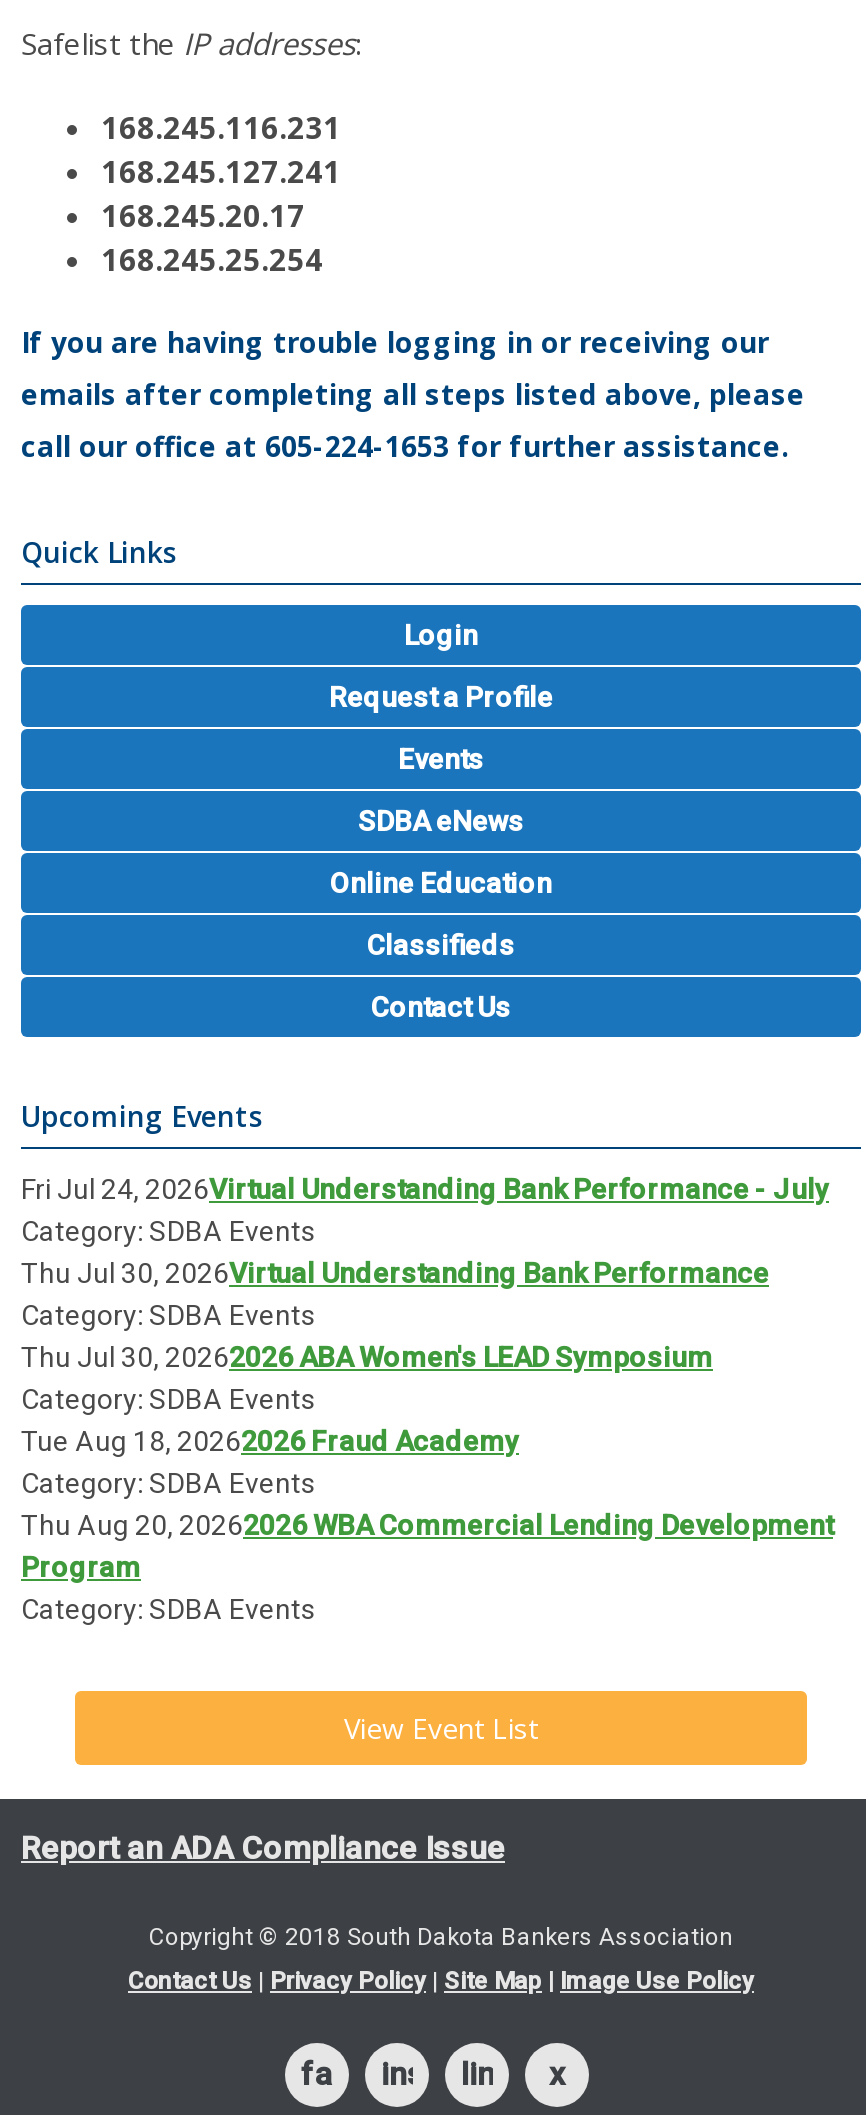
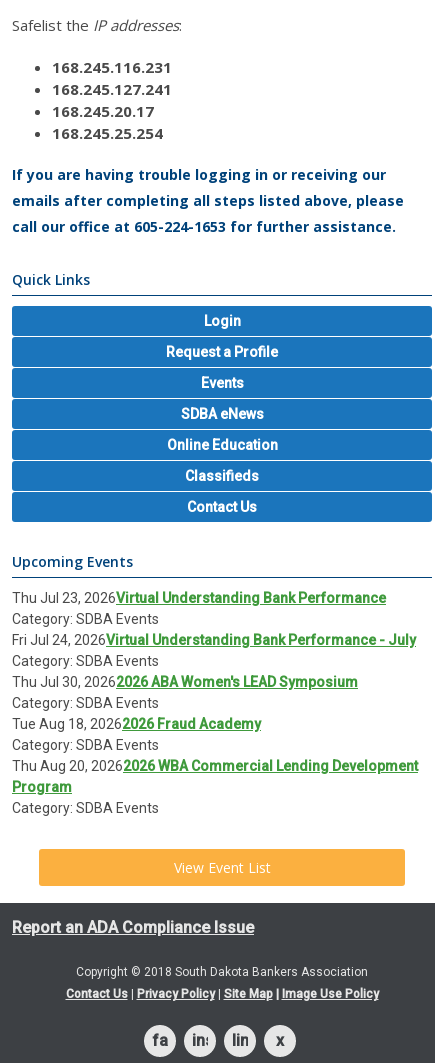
+ Thu Jul 23, 2026Virtual Understanding Bank Performance

moved down: Fri Jul 24, 2026Virtual Understanding Bank Performance - July

- Thu Jul 30, 2026Virtual Understanding Bank Performance
